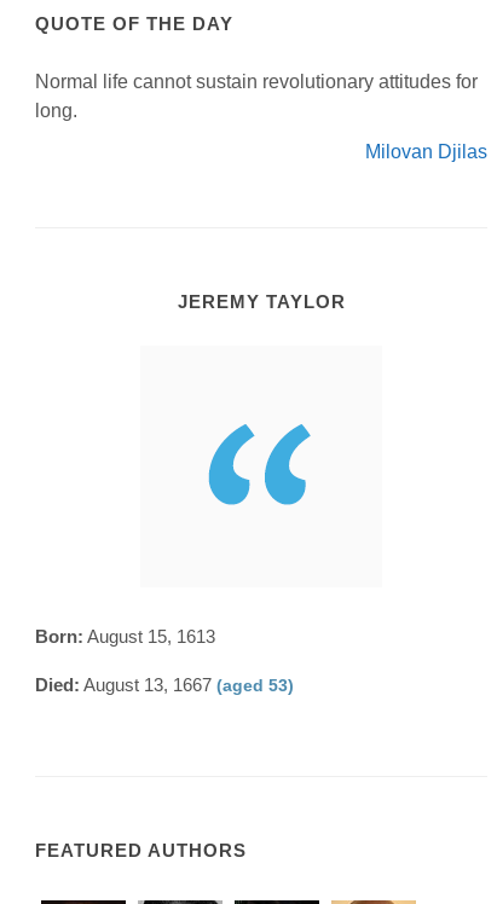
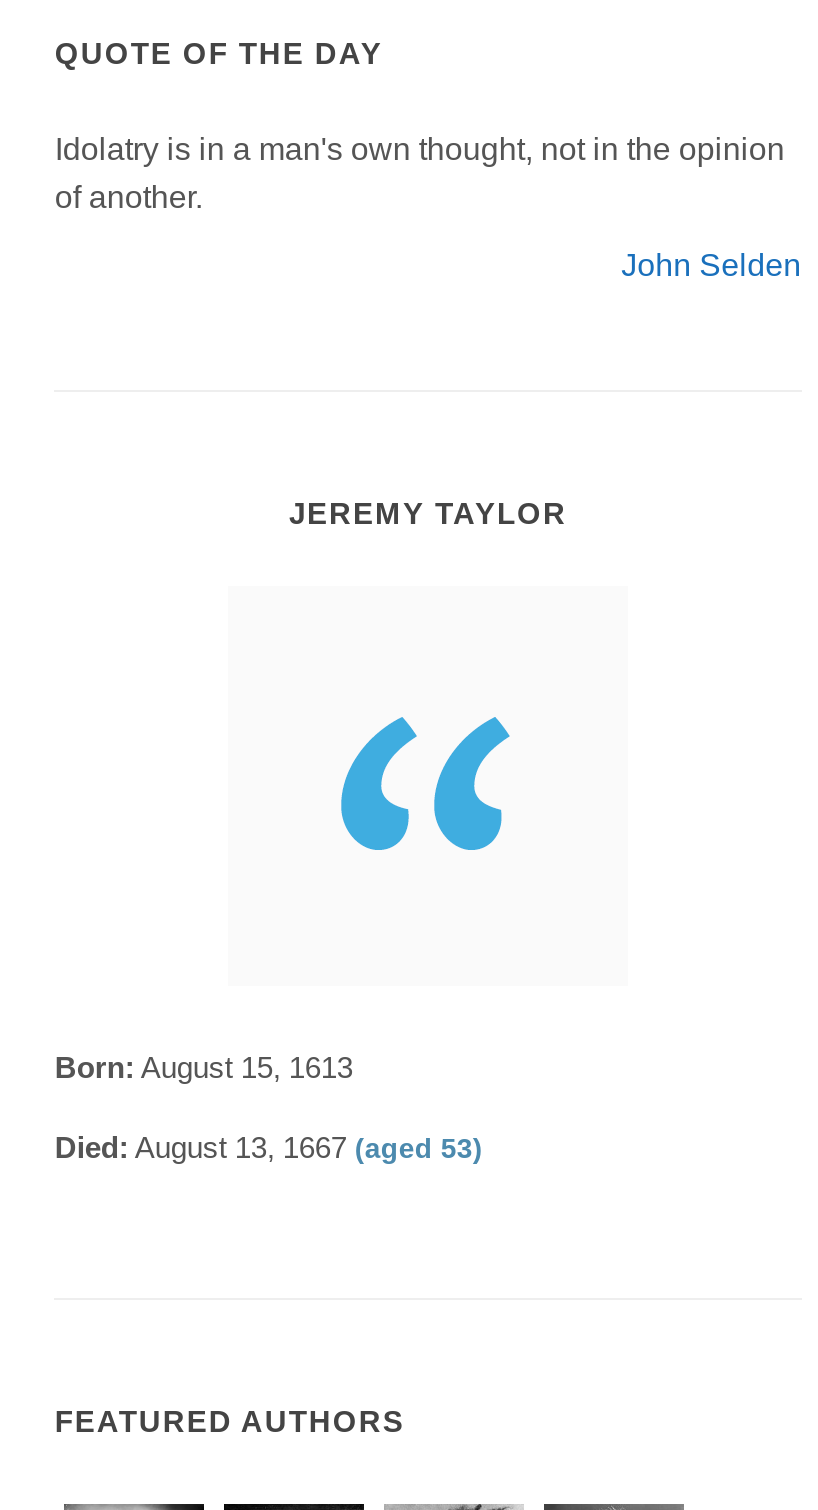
- Normal life cannot sustain revolutionary attitudes for
- long.
+ Idolatry is in a man's own thought, not in the opinion
+ of another.

- Milovan Djilas
+ John Selden
